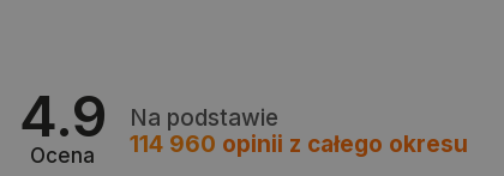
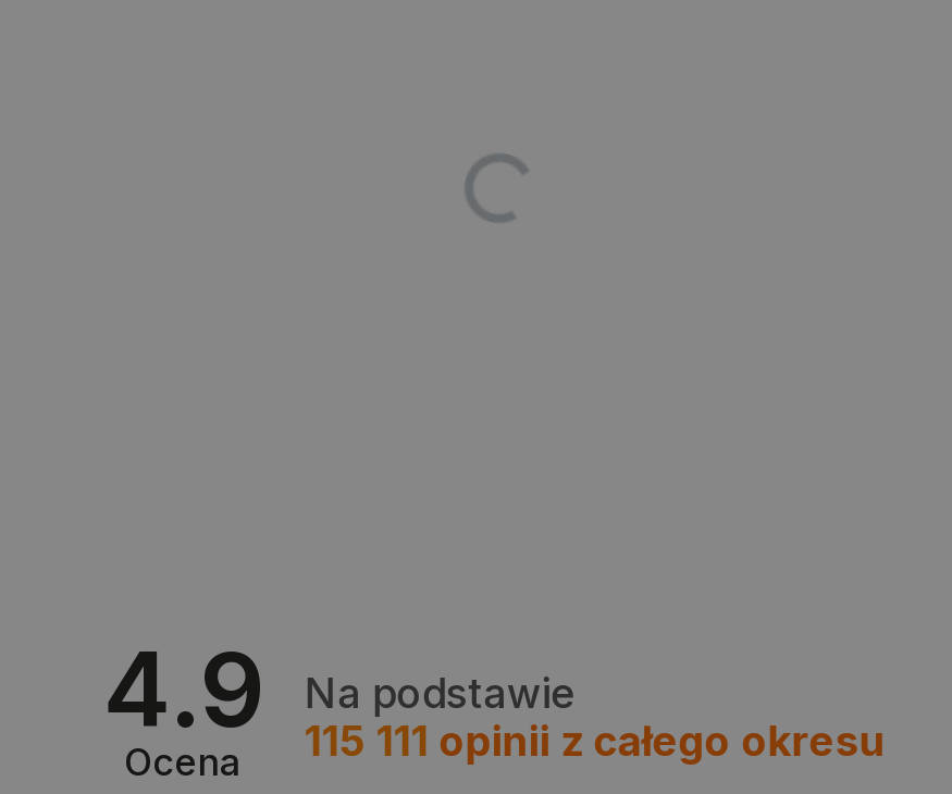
- 114 960 opinii z całego okresu
+ 115 111 opinii z całego okresu
